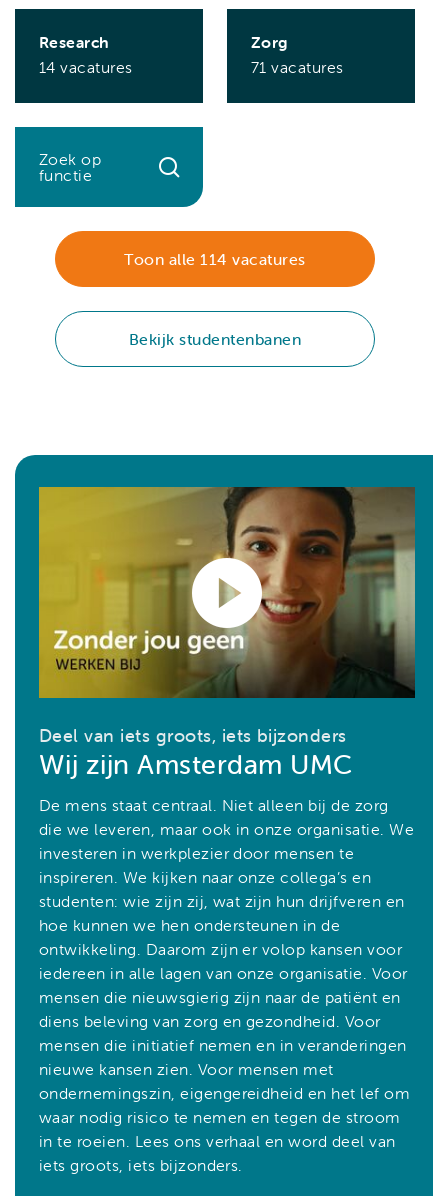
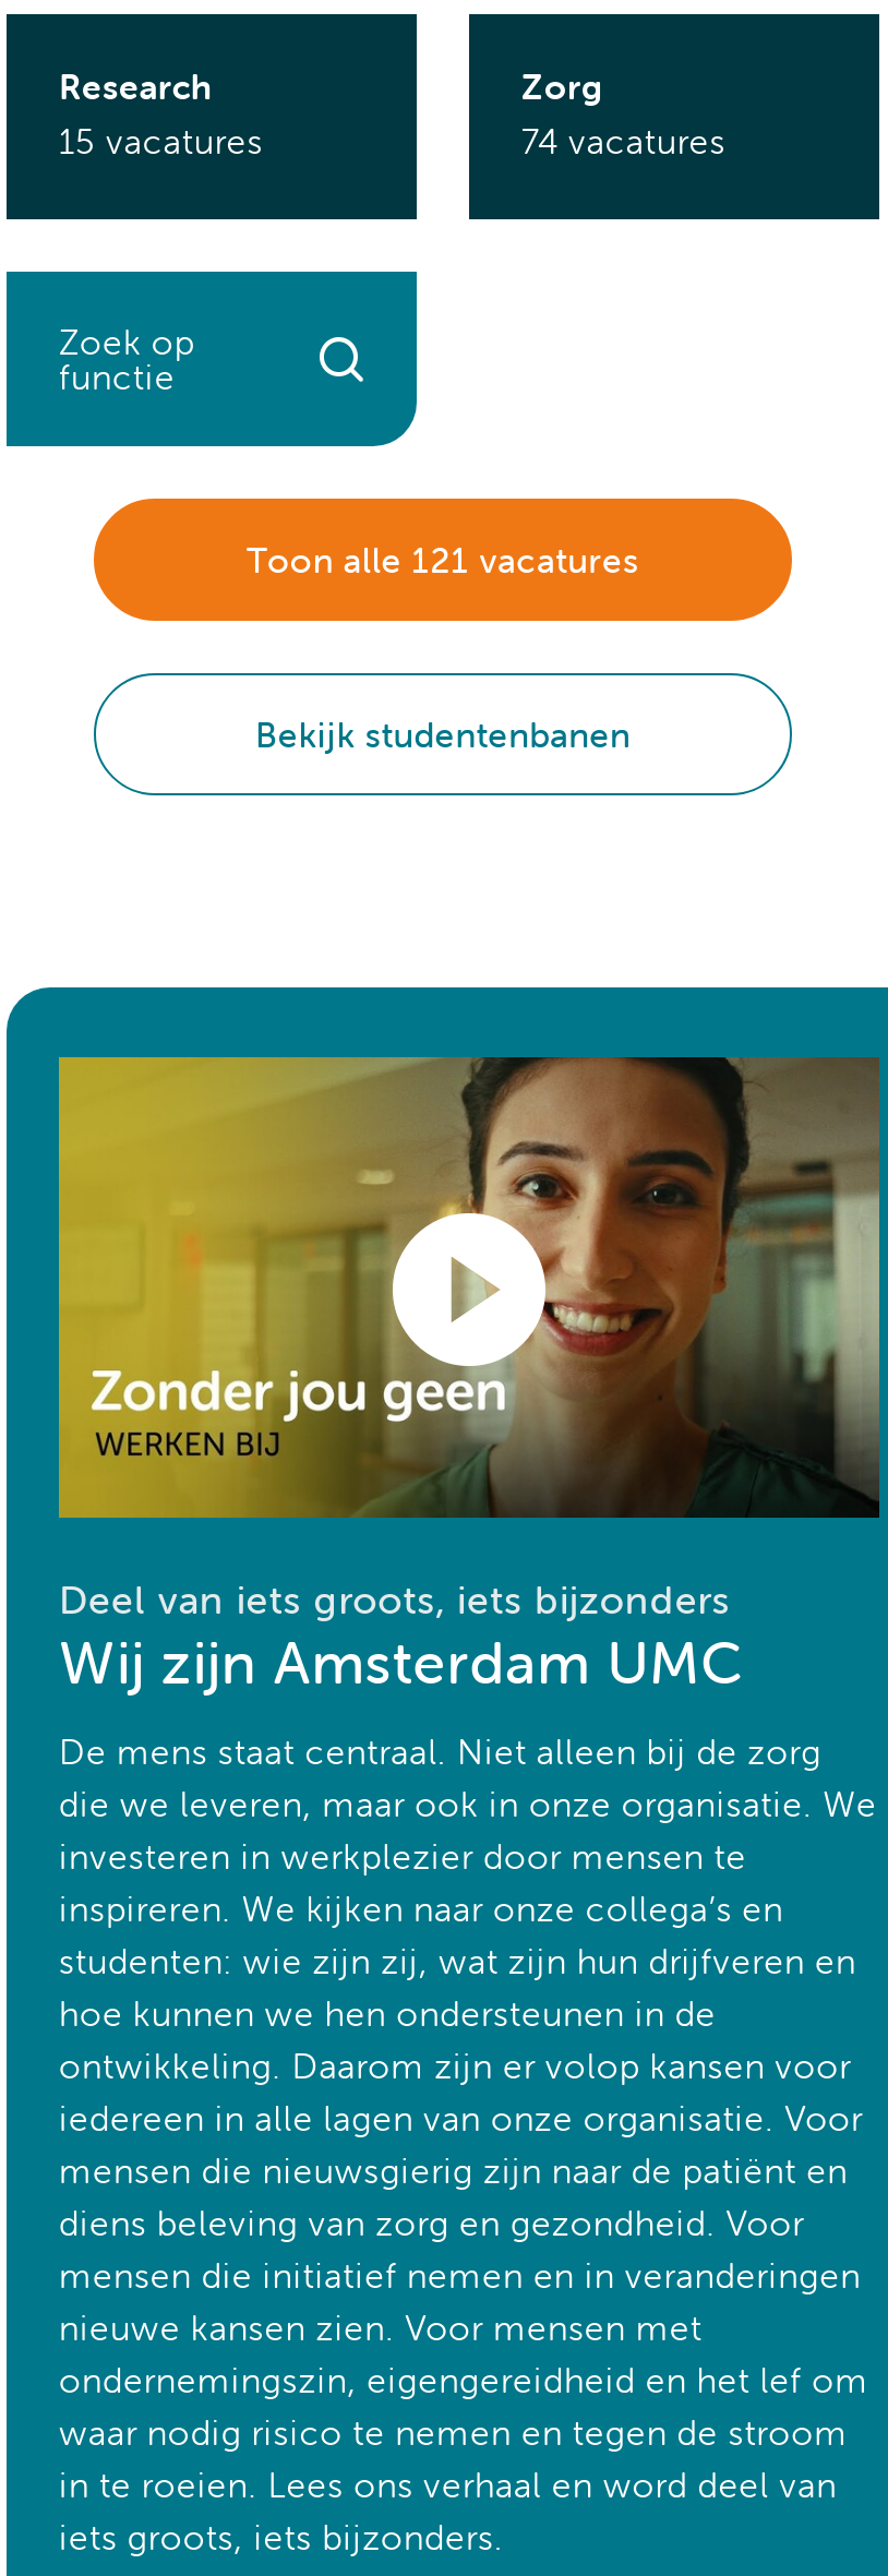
- 14 vacatures
+ 15 vacatures

- 71 vacatures
+ 74 vacatures

- Toon alle 114 vacatures
+ Toon alle 121 vacatures
